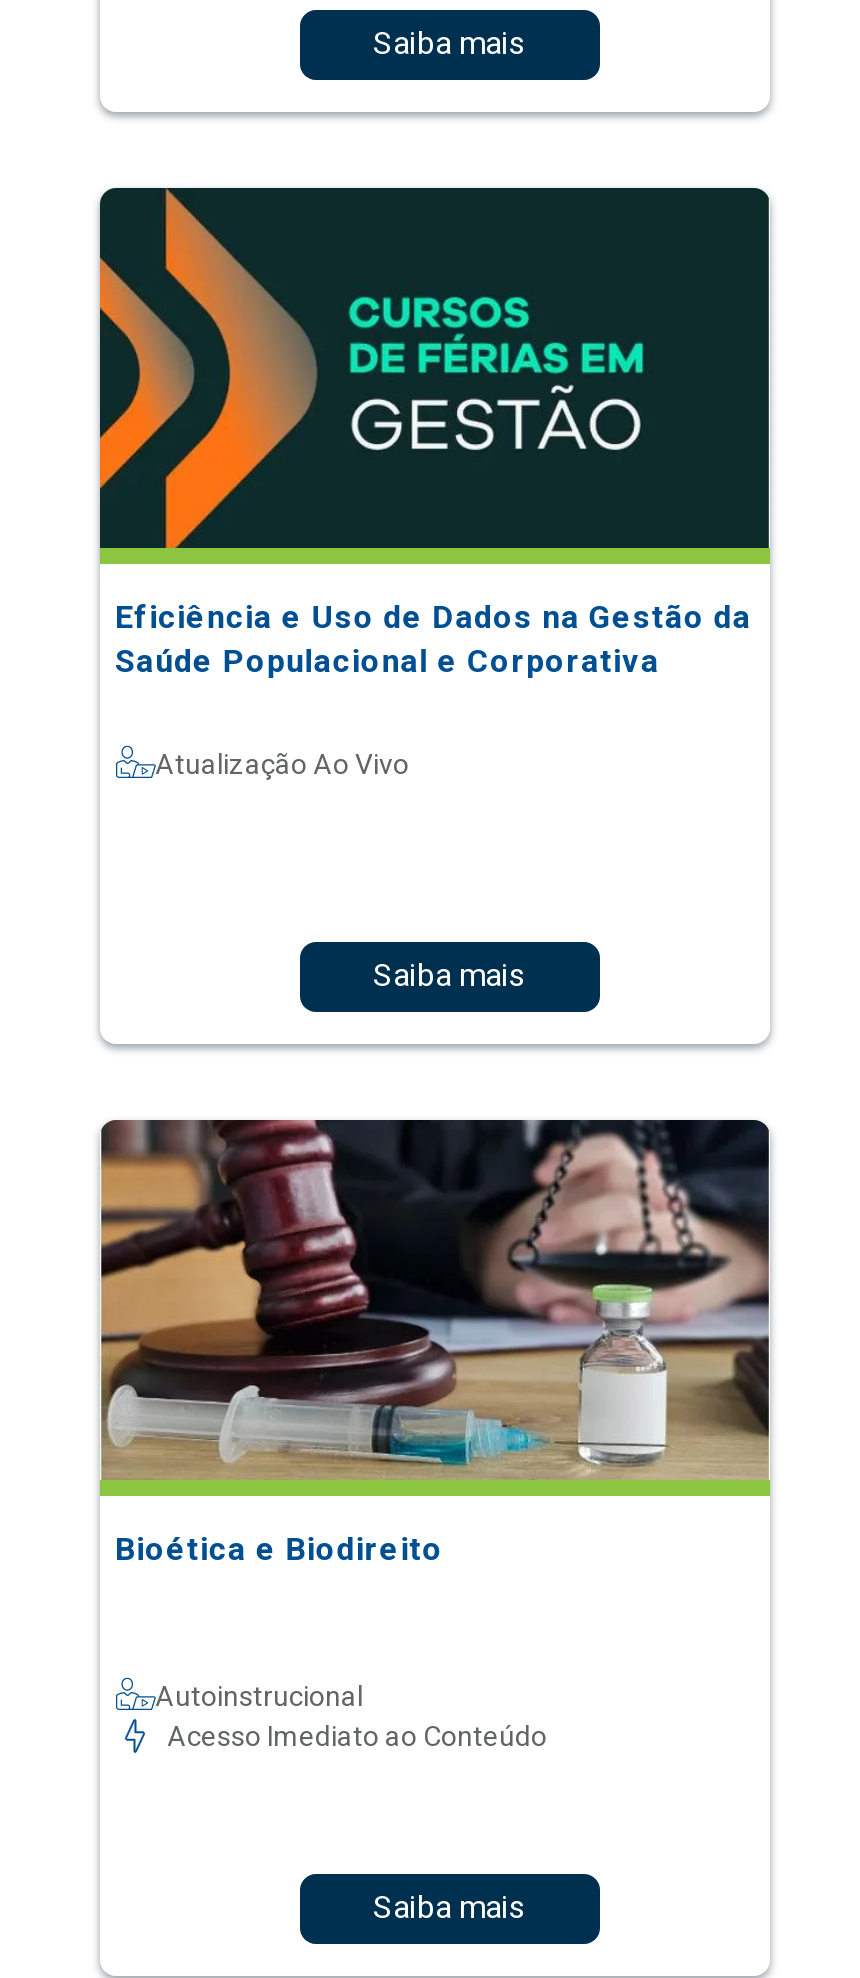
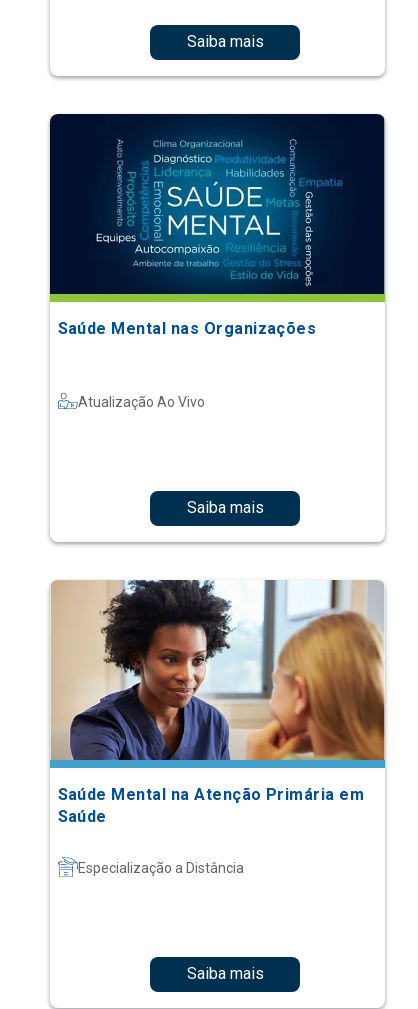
- [image]
- Eficiência e Uso de Dados na Gestão da
- Saúde Populacional e Corporativa
+ [image]
+ Saúde Mental nas Organizações

- [image]
- Bioética e Biodireito
+ [image]
+ Saúde Mental na Atenção Primária em
+ Saúde

- Autoinstrucional
- Acesso Imediato ao Conteúdo
+ Especialização a Distância
